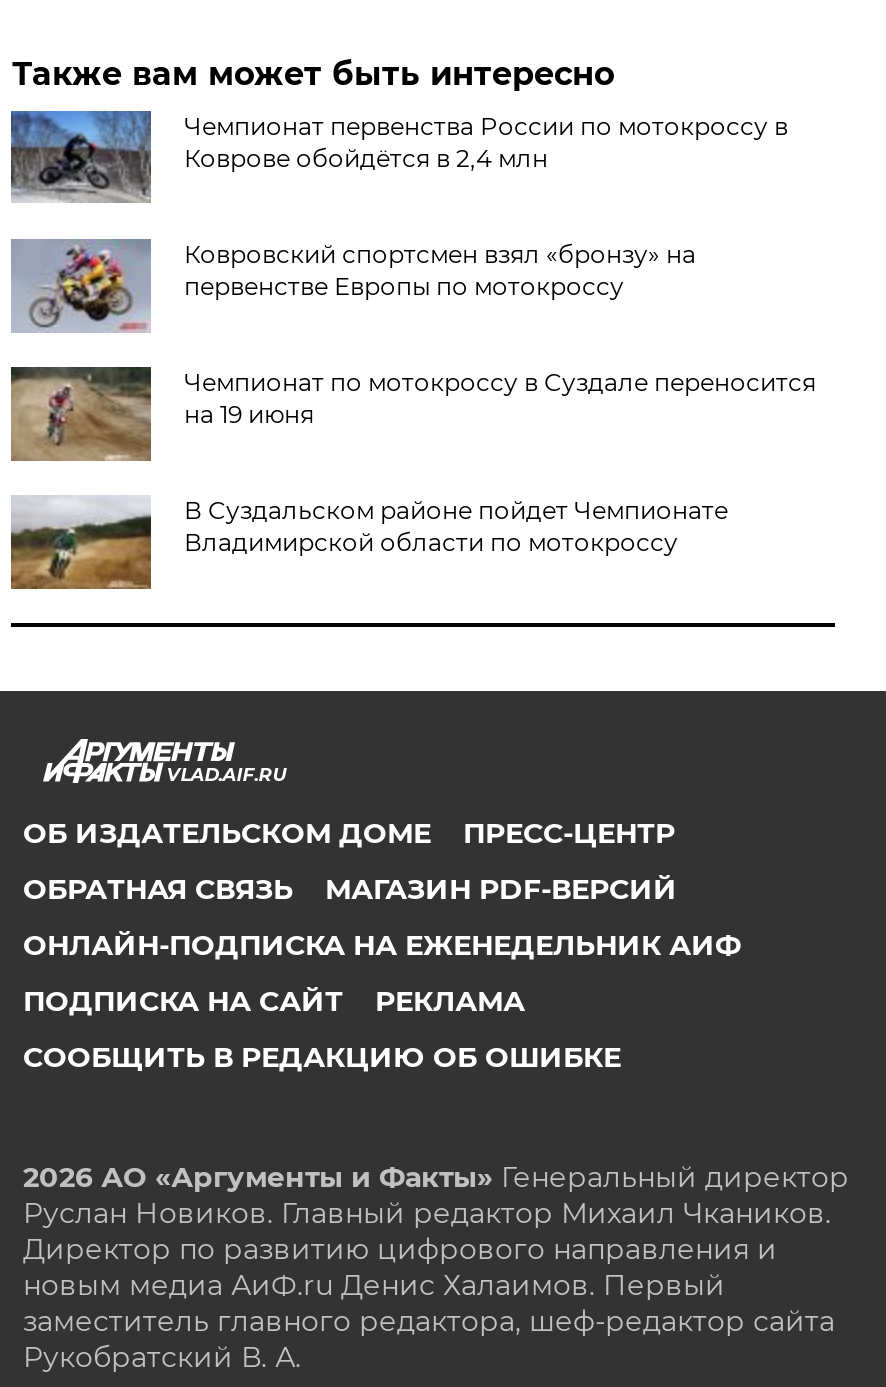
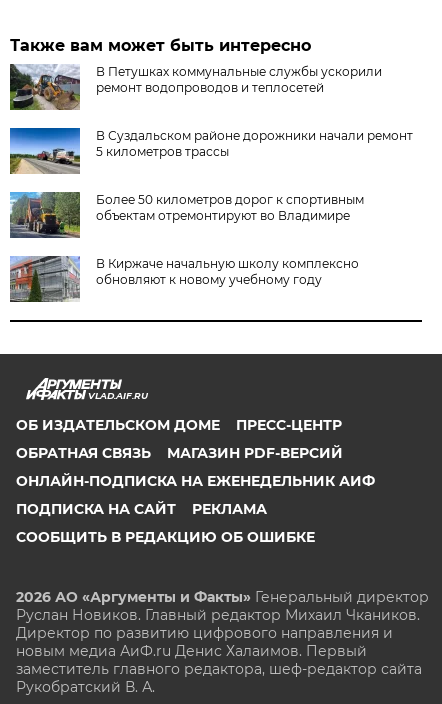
- [image]
- Чемпионат первенства России по мотокроссу в
- Коврове обойдётся в 2,4 млн
+ [image]
+ В Петушках коммунальные службы ускорили
+ ремонт водопроводов и теплосетей

- [image]
- Ковровский спортсмен взял «бронзу» на
- первенстве Европы по мотокроссу
+ [image]
+ В Суздальском районе дорожники начали ремонт
+ 5 километров трассы

- [image]
- Чемпионат по мотокроссу в Суздале переносится
- на 19 июня
+ [image]
+ Более 50 километров дорог к спортивным
+ объектам отремонтируют во Владимире

- [image]
- В Суздальском районе пойдет Чемпионате
- Владимирской области по мотокроссу
+ [image]
+ В Киржаче начальную школу комплексно
+ обновляют к новому учебному году
